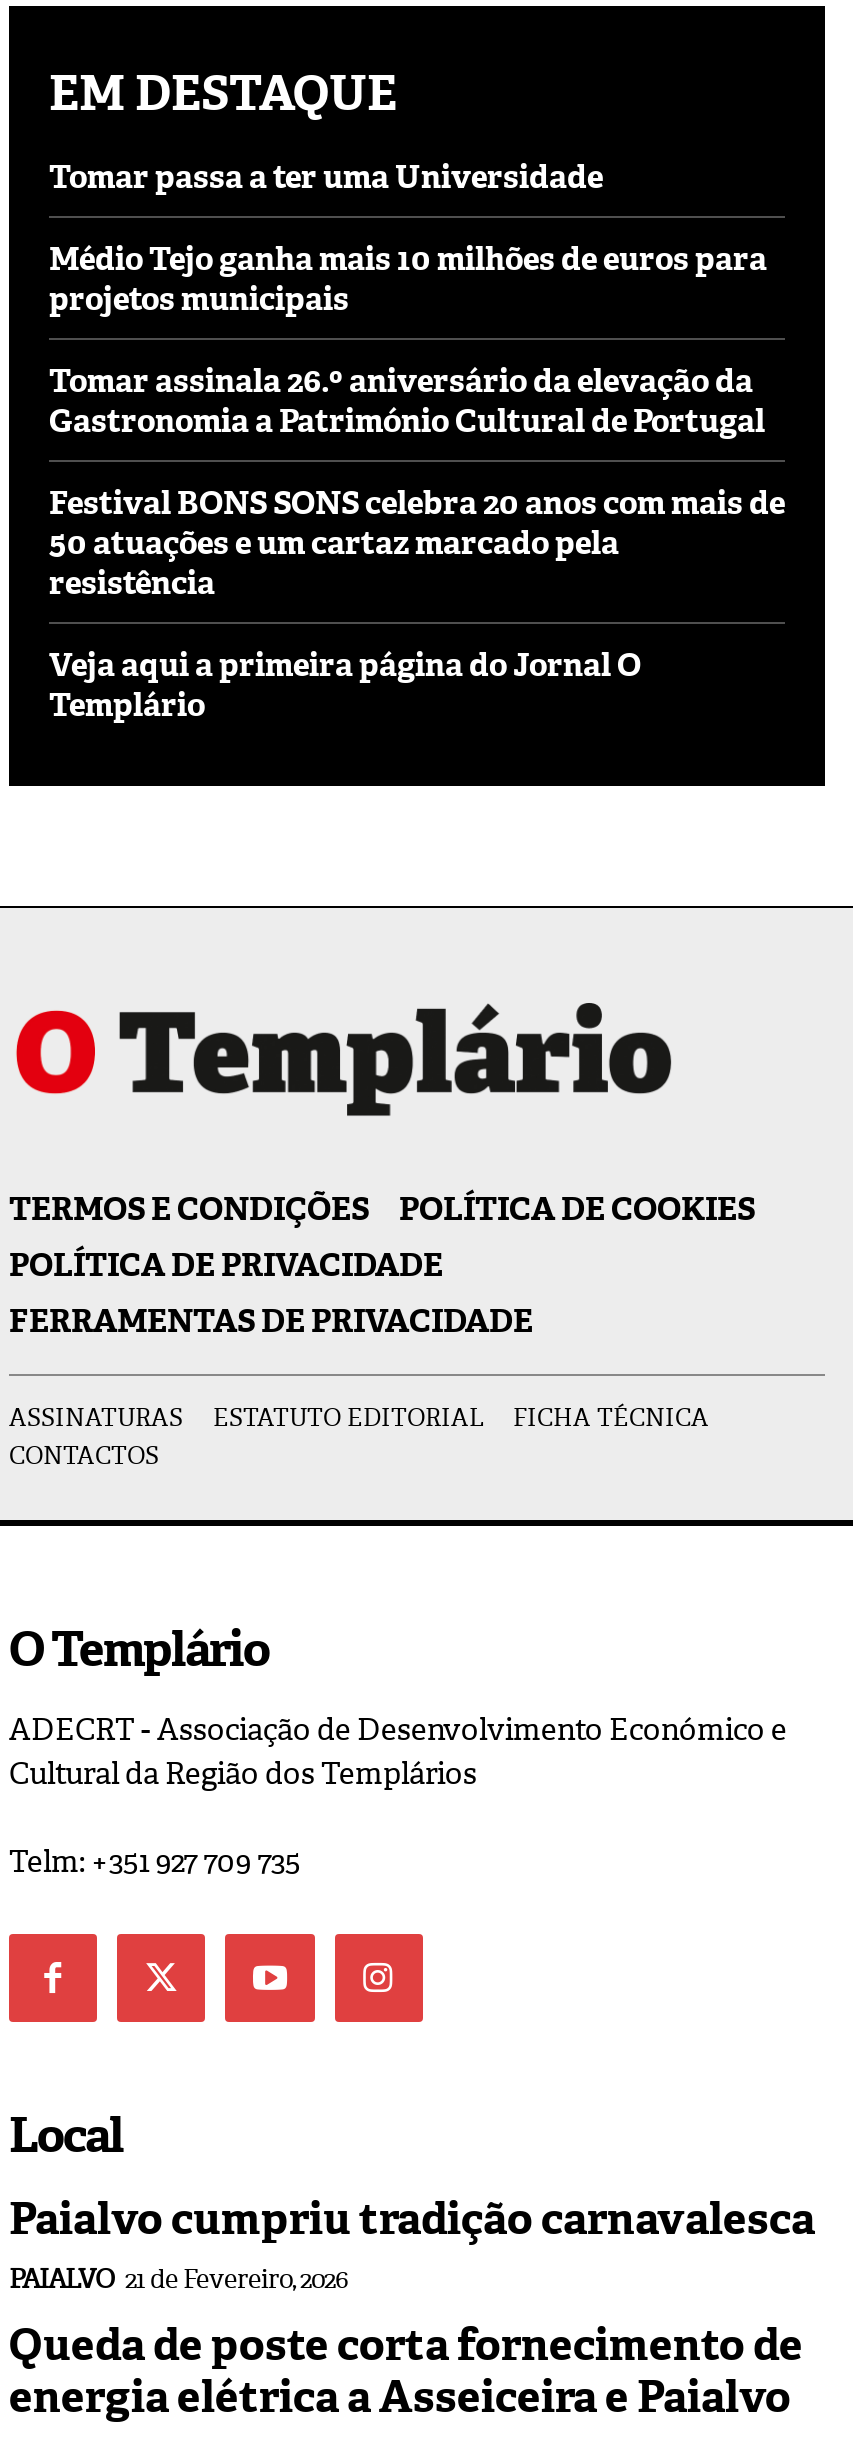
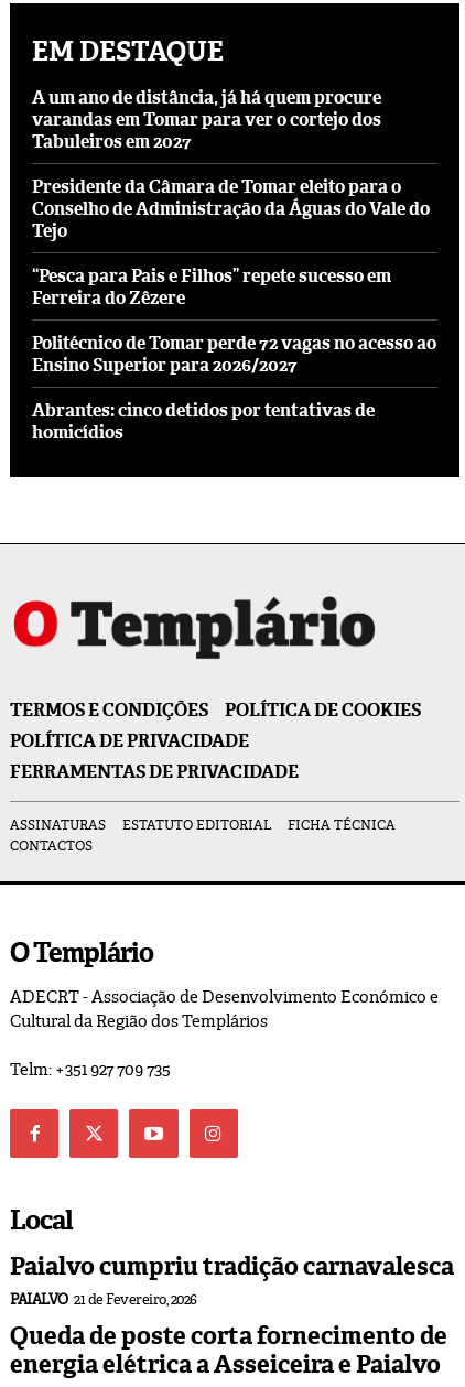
- Tomar passa a ter uma Universidade
+ A um ano de distância, já há quem procure
+ varandas em Tomar para ver o cortejo dos
+ Tabuleiros em 2027

- Médio Tejo ganha mais 10 milhões de euros para
- projetos municipais
+ Presidente da Câmara de Tomar eleito para o
+ Conselho de Administração da Águas do Vale do
+ Tejo

- Tomar assinala 26.º aniversário da elevação da
- Gastronomia a Património Cultural de Portugal
+ “Pesca para Pais e Filhos” repete sucesso em
+ Ferreira do Zêzere

- Festival BONS SONS celebra 20 anos com mais de
- 50 atuações e um cartaz marcado pela
- resistência
+ Politécnico de Tomar perde 72 vagas no acesso ao
+ Ensino Superior para 2026/2027

- Veja aqui a primeira página do Jornal O
- Templário
+ Abrantes: cinco detidos por tentativas de
+ homicídios
